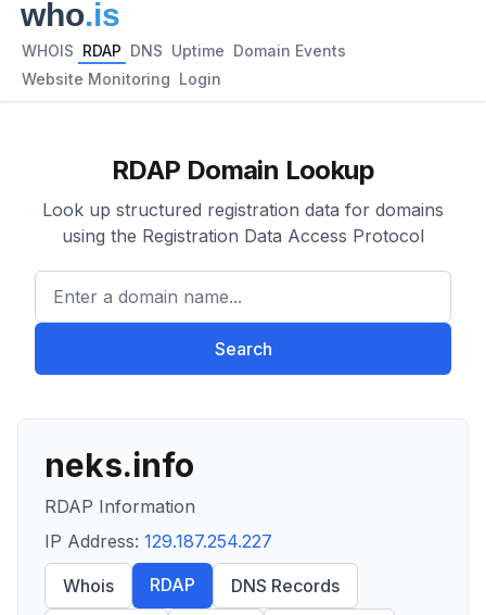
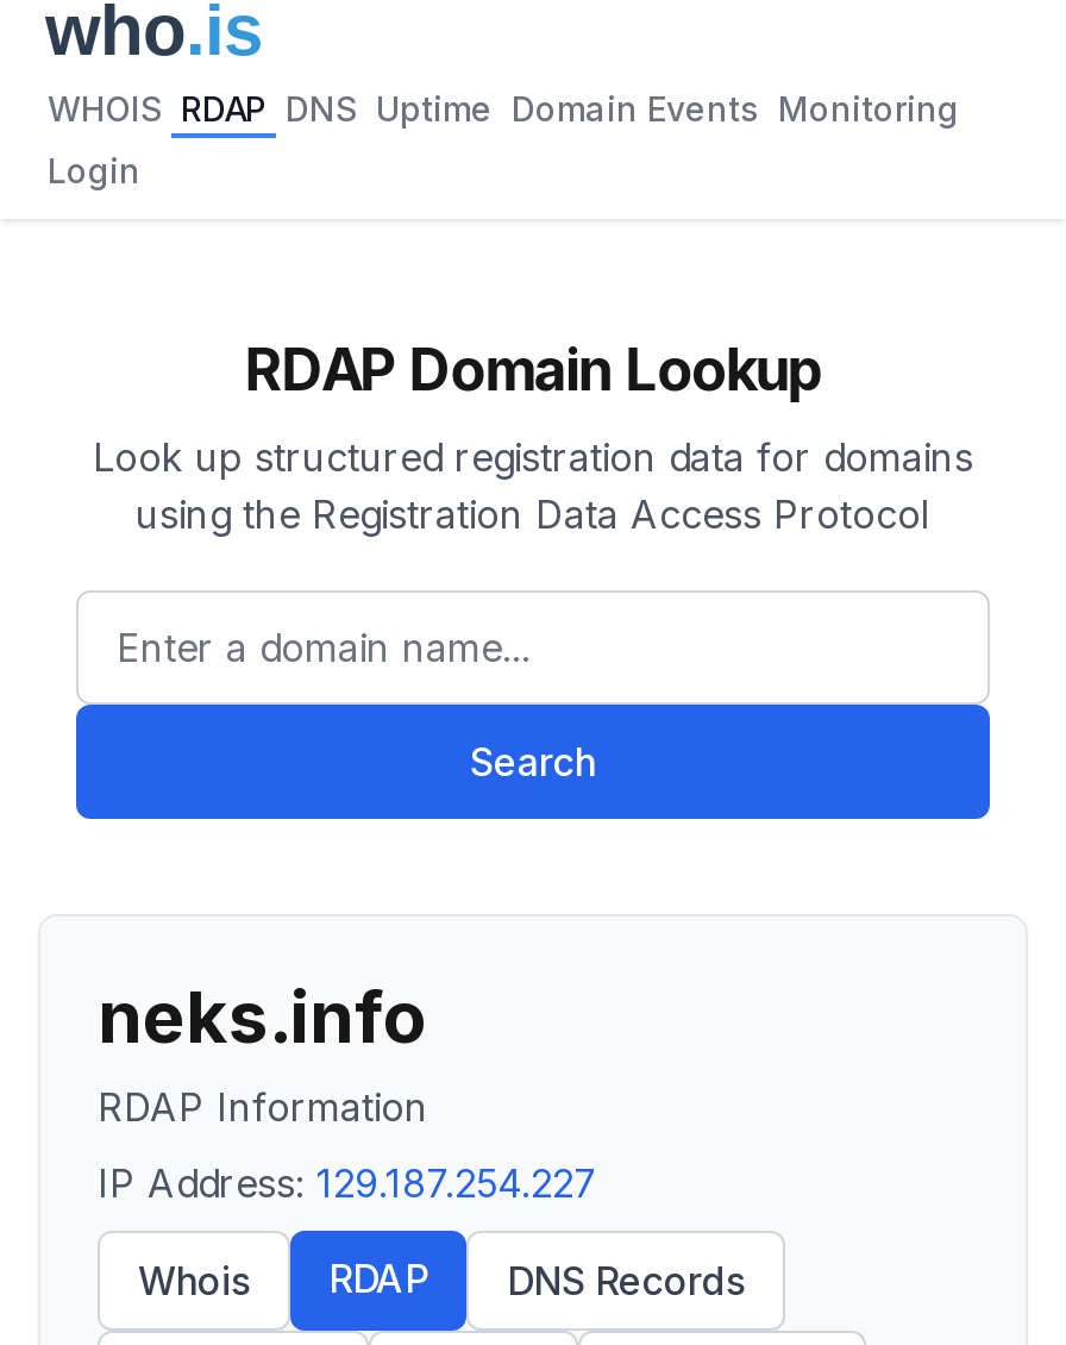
- WHOIS RDAP DNS Uptime Domain Events
+ WHOIS RDAP DNS Uptime Domain Events Monitoring

- Website Monitoring Login
+ Login
